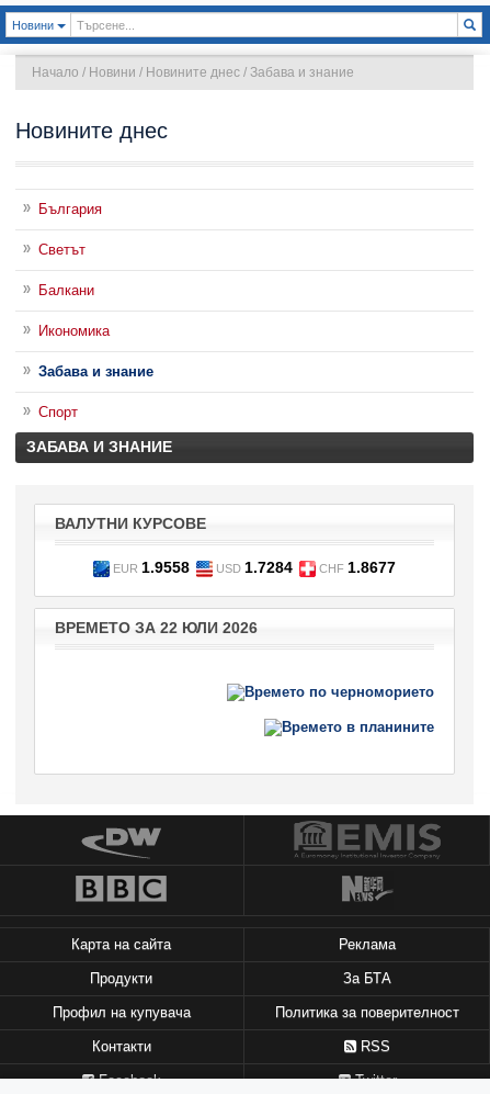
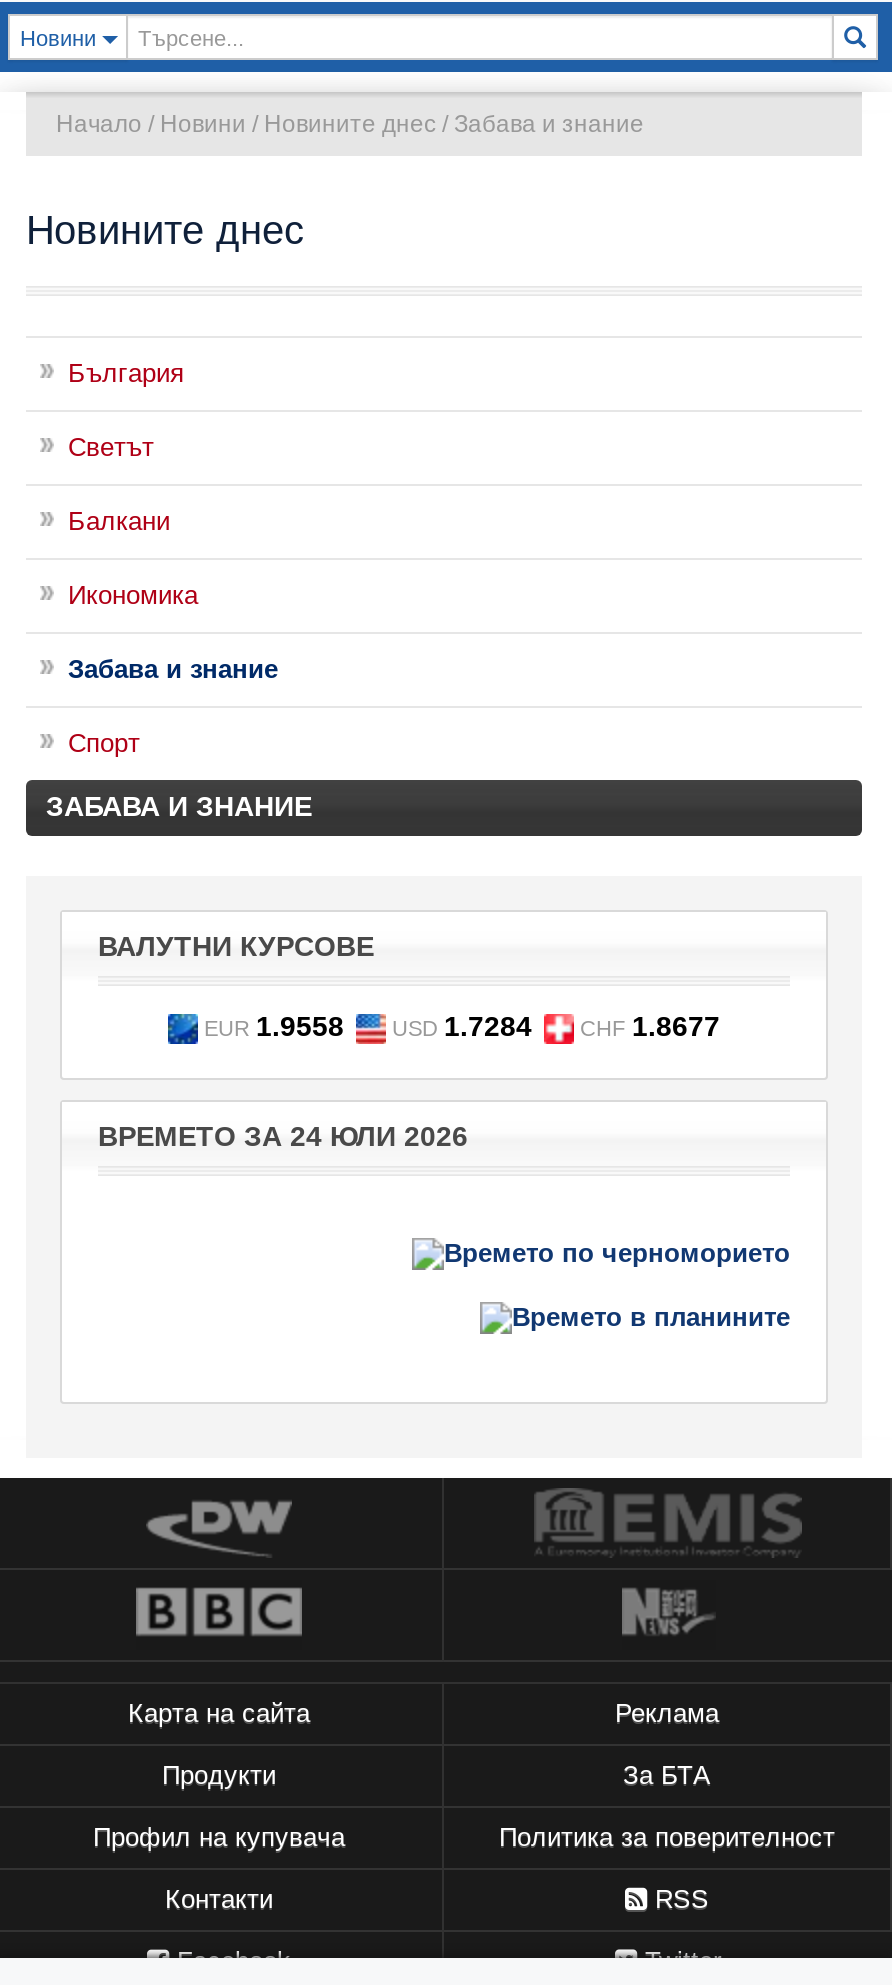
- ВРЕМЕТО ЗА 22 ЮЛИ 2026
+ ВРЕМЕТО ЗА 24 ЮЛИ 2026
